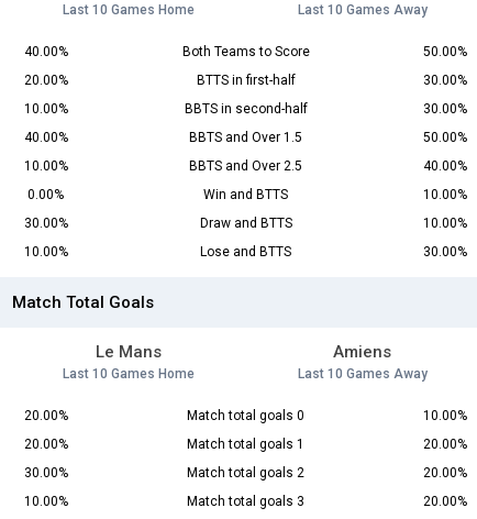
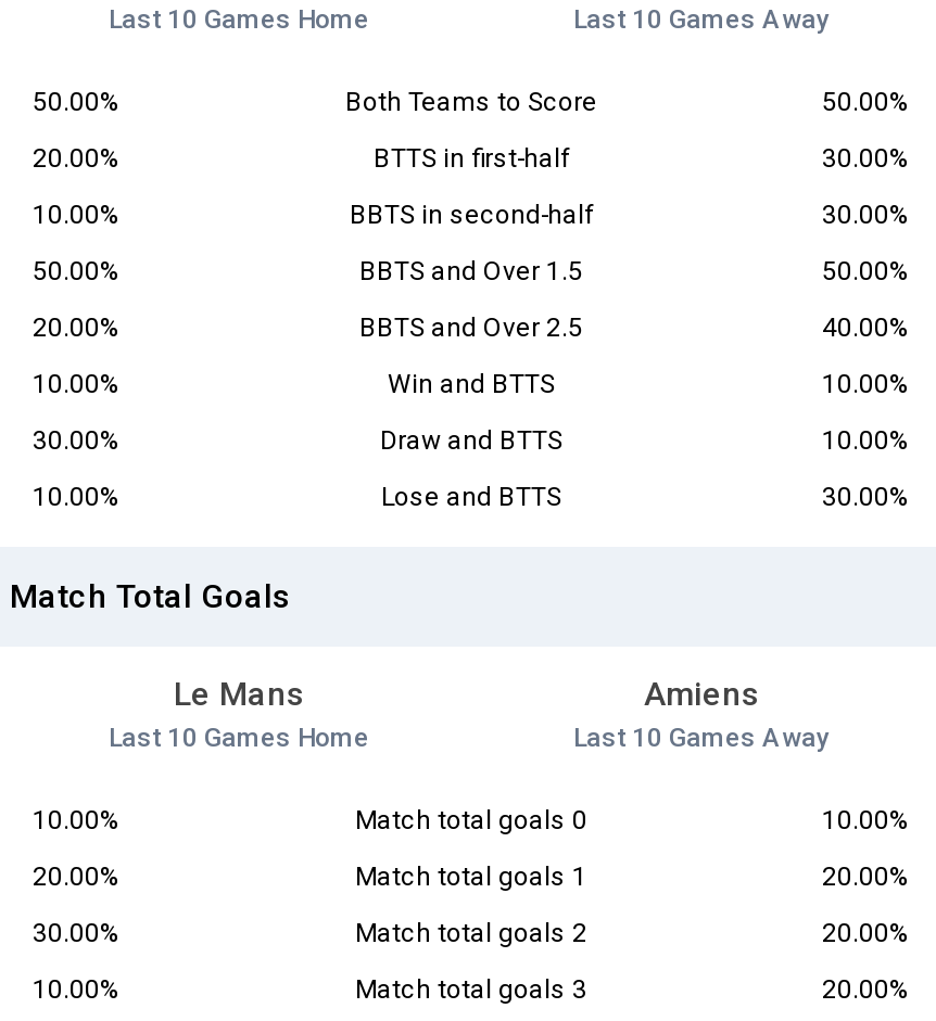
- 40.00%
+ 50.00%

- 40.00%
+ 50.00%

- 10.00%
+ 20.00%

- 0.00%
+ 10.00%

- 20.00%
+ 10.00%
